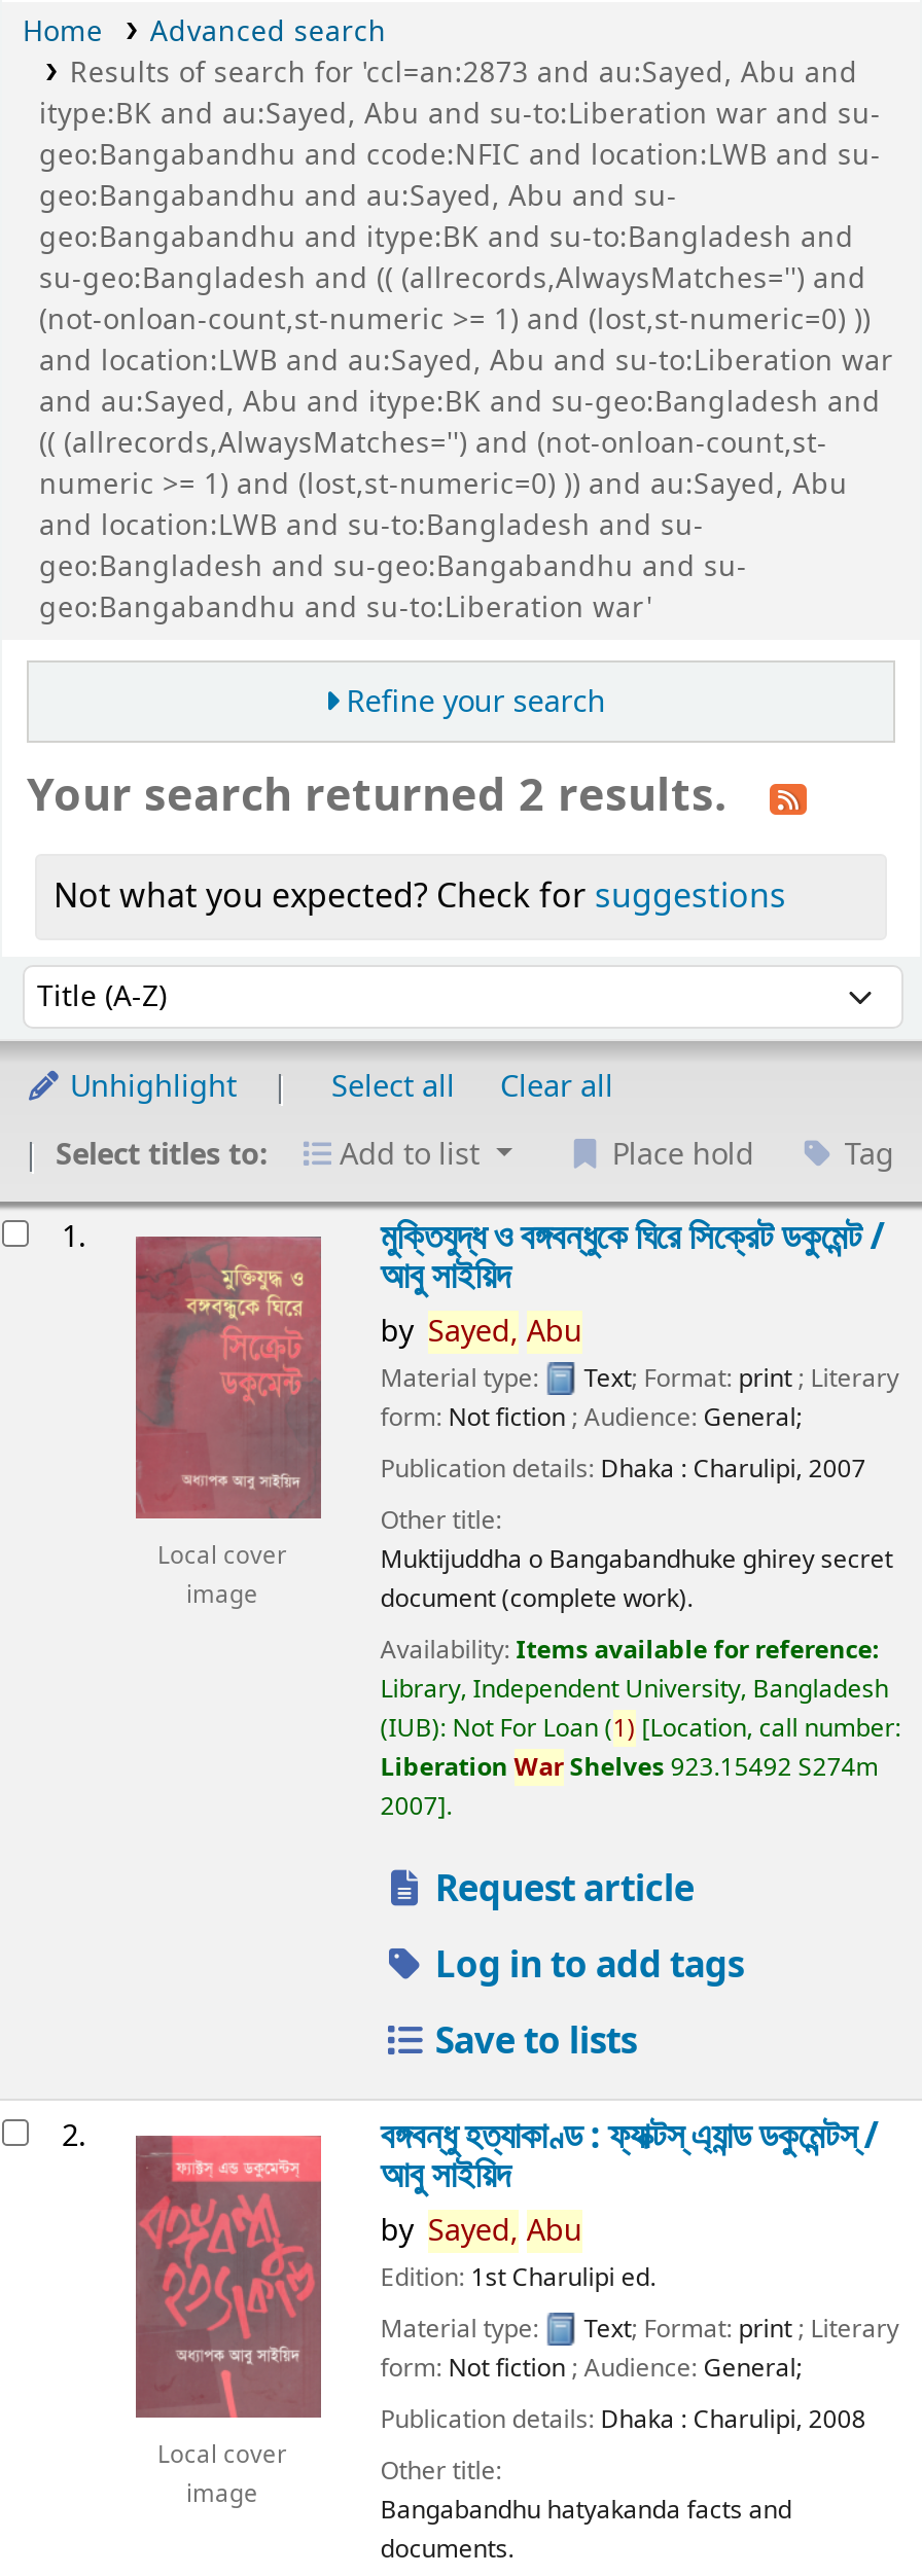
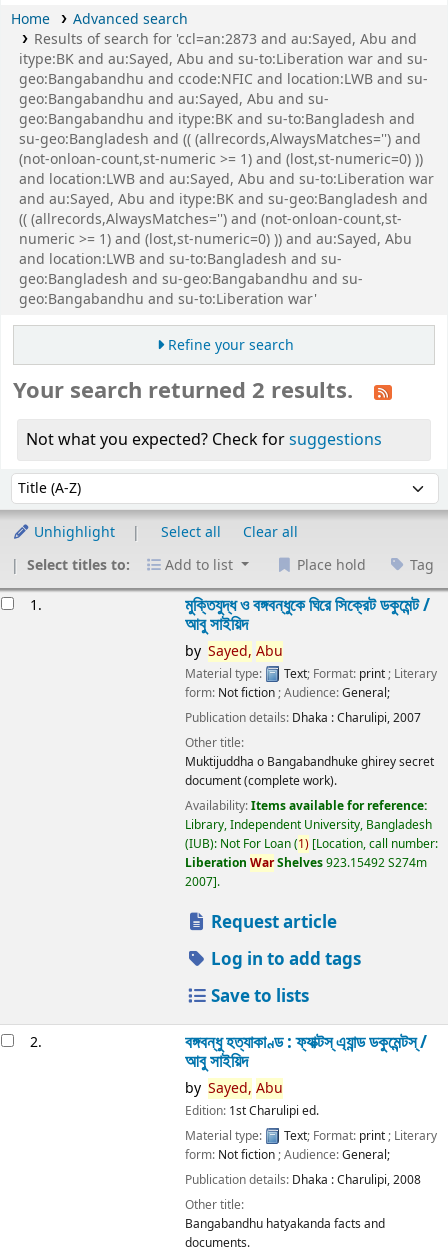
- [image]
- Local cover
- image

- [image]
- Local cover
- image
